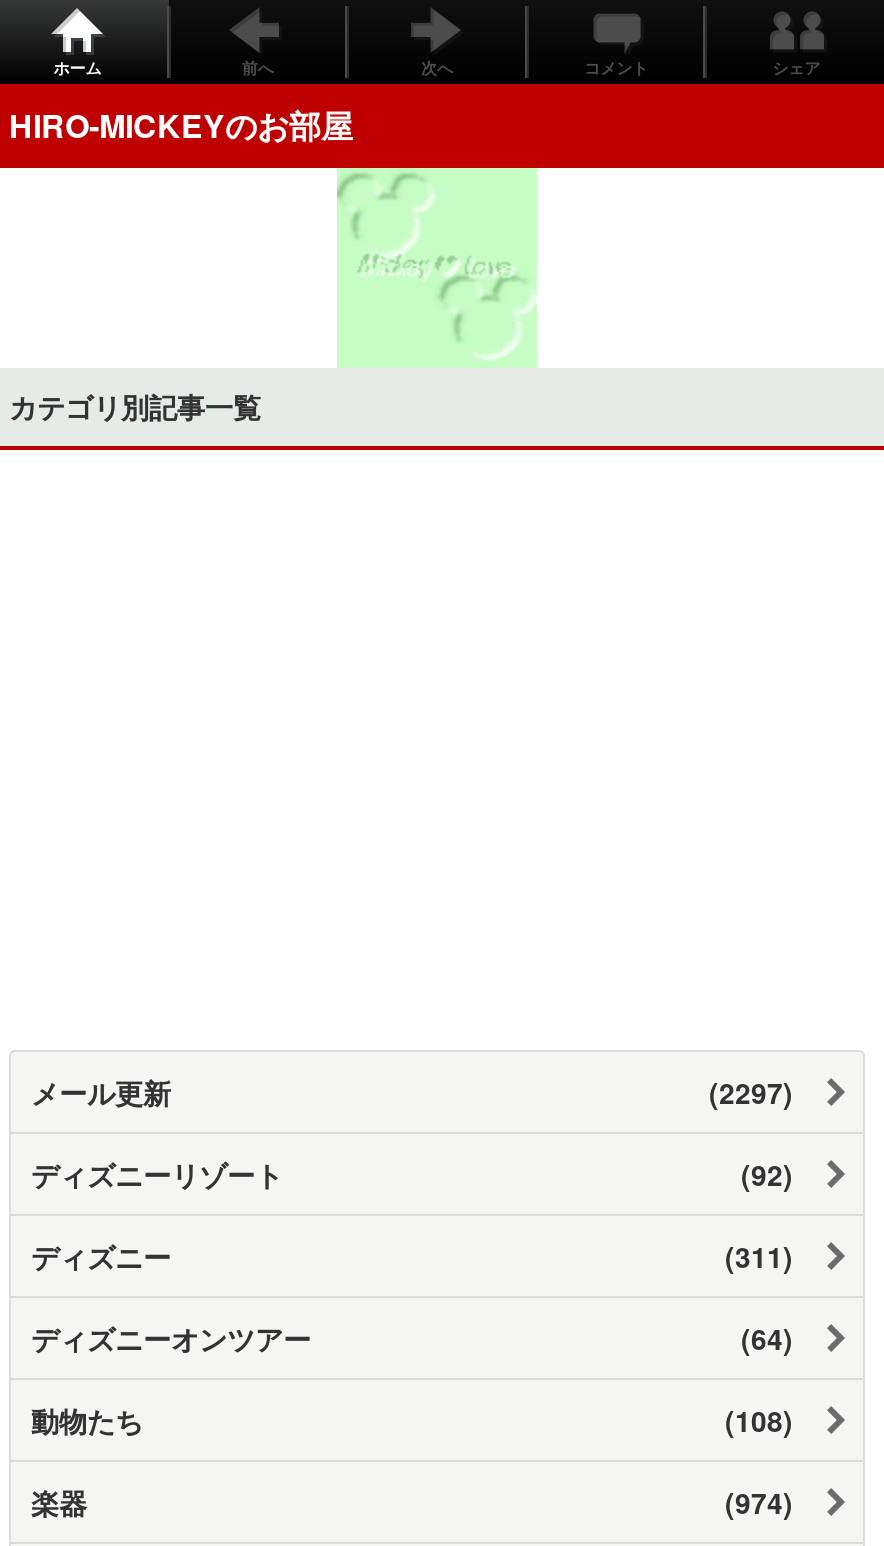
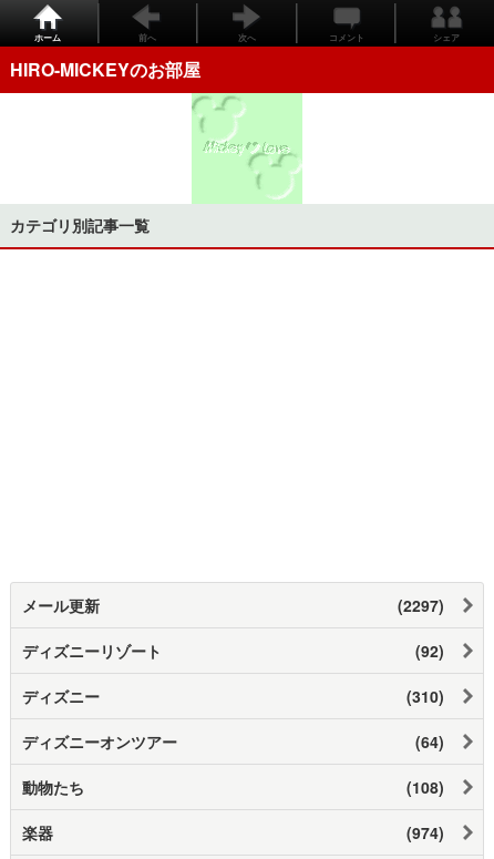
- (311)
+ (310)
